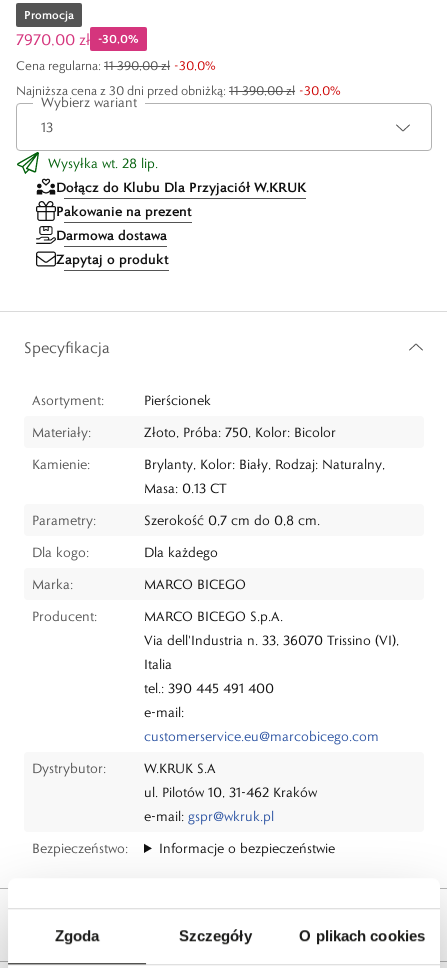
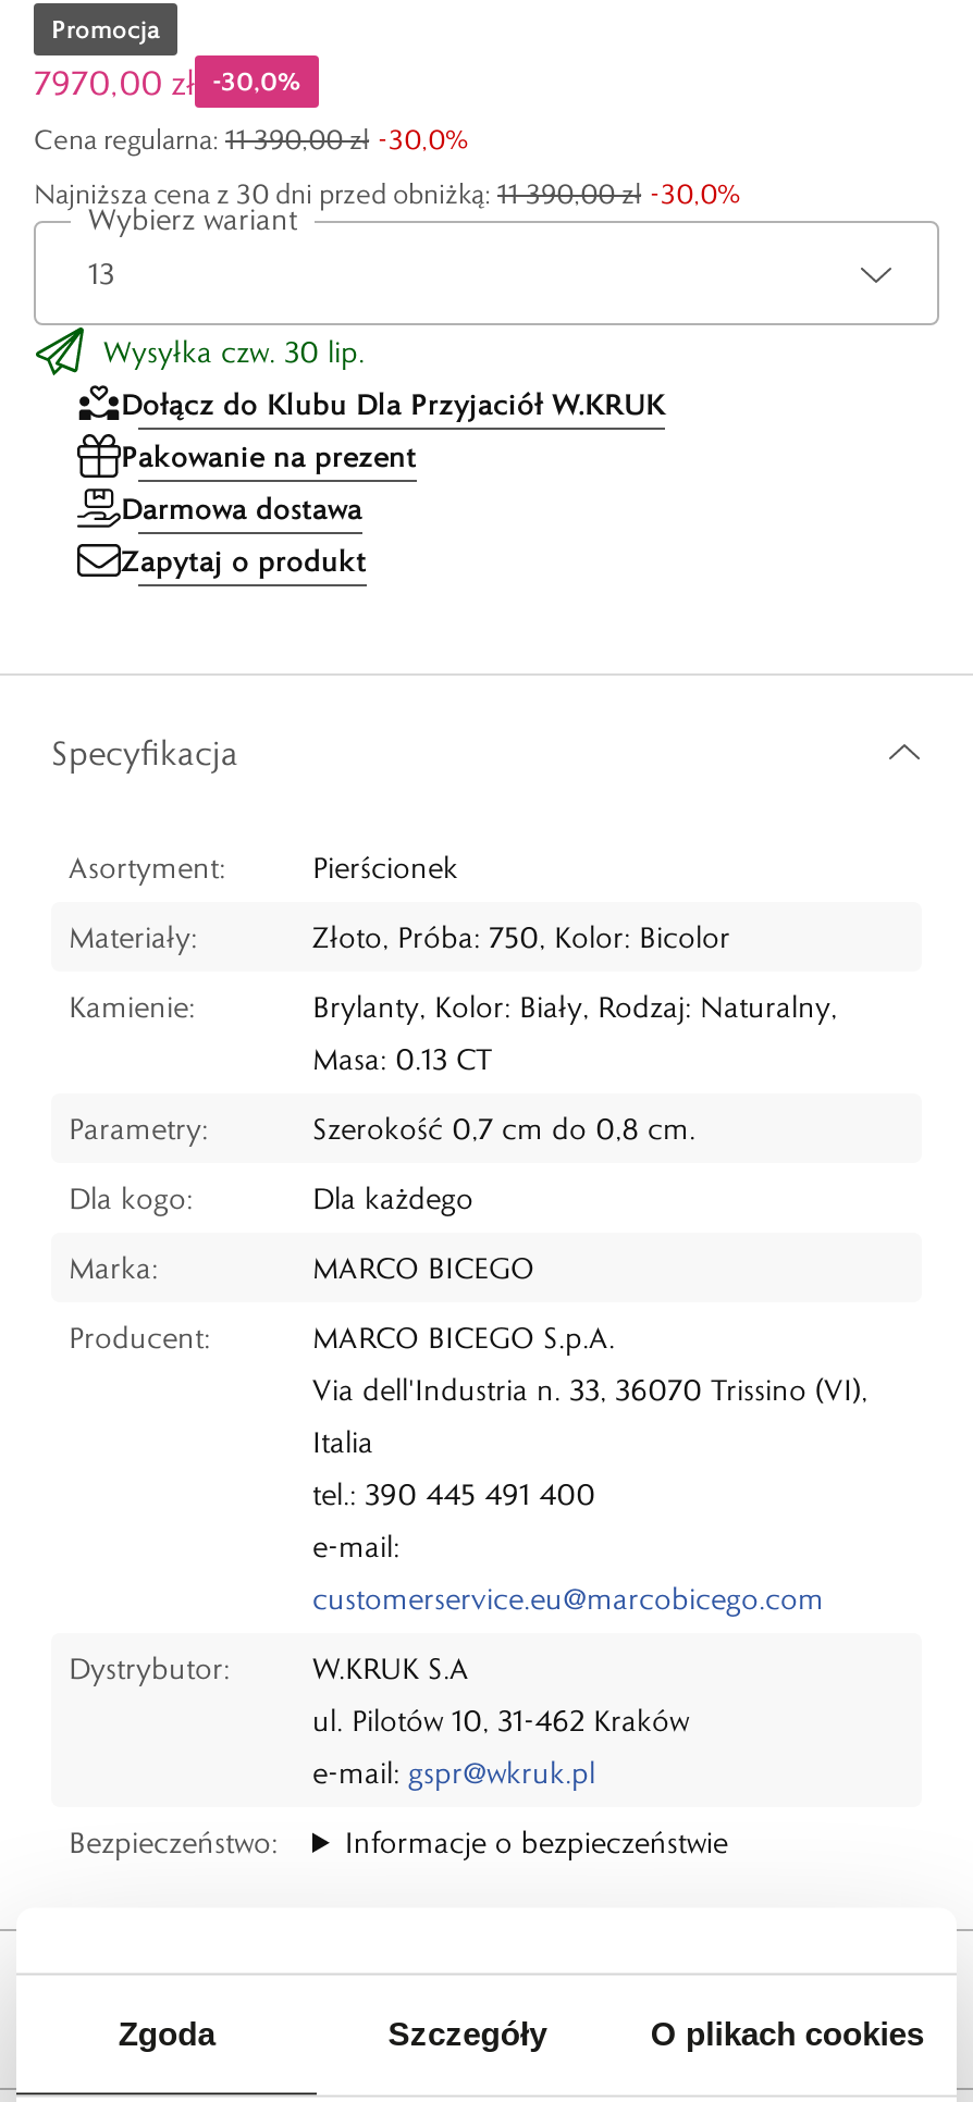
- Wysyłka wt. 28 lip.
+ Wysyłka czw. 30 lip.
